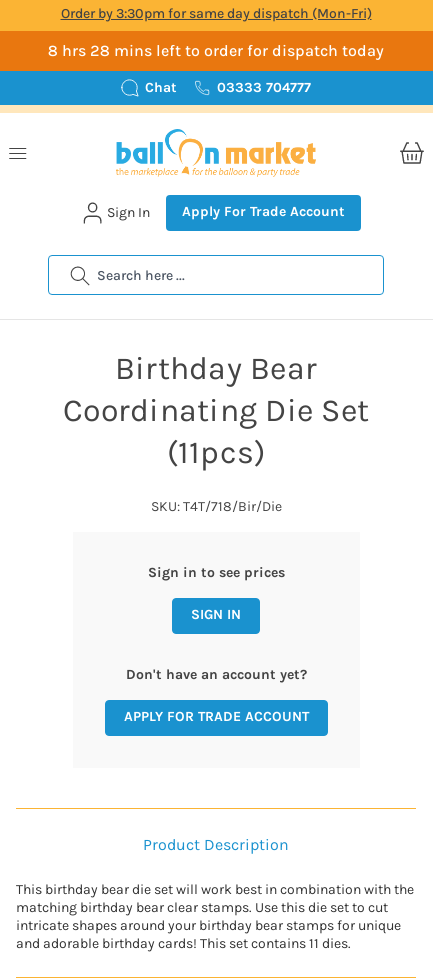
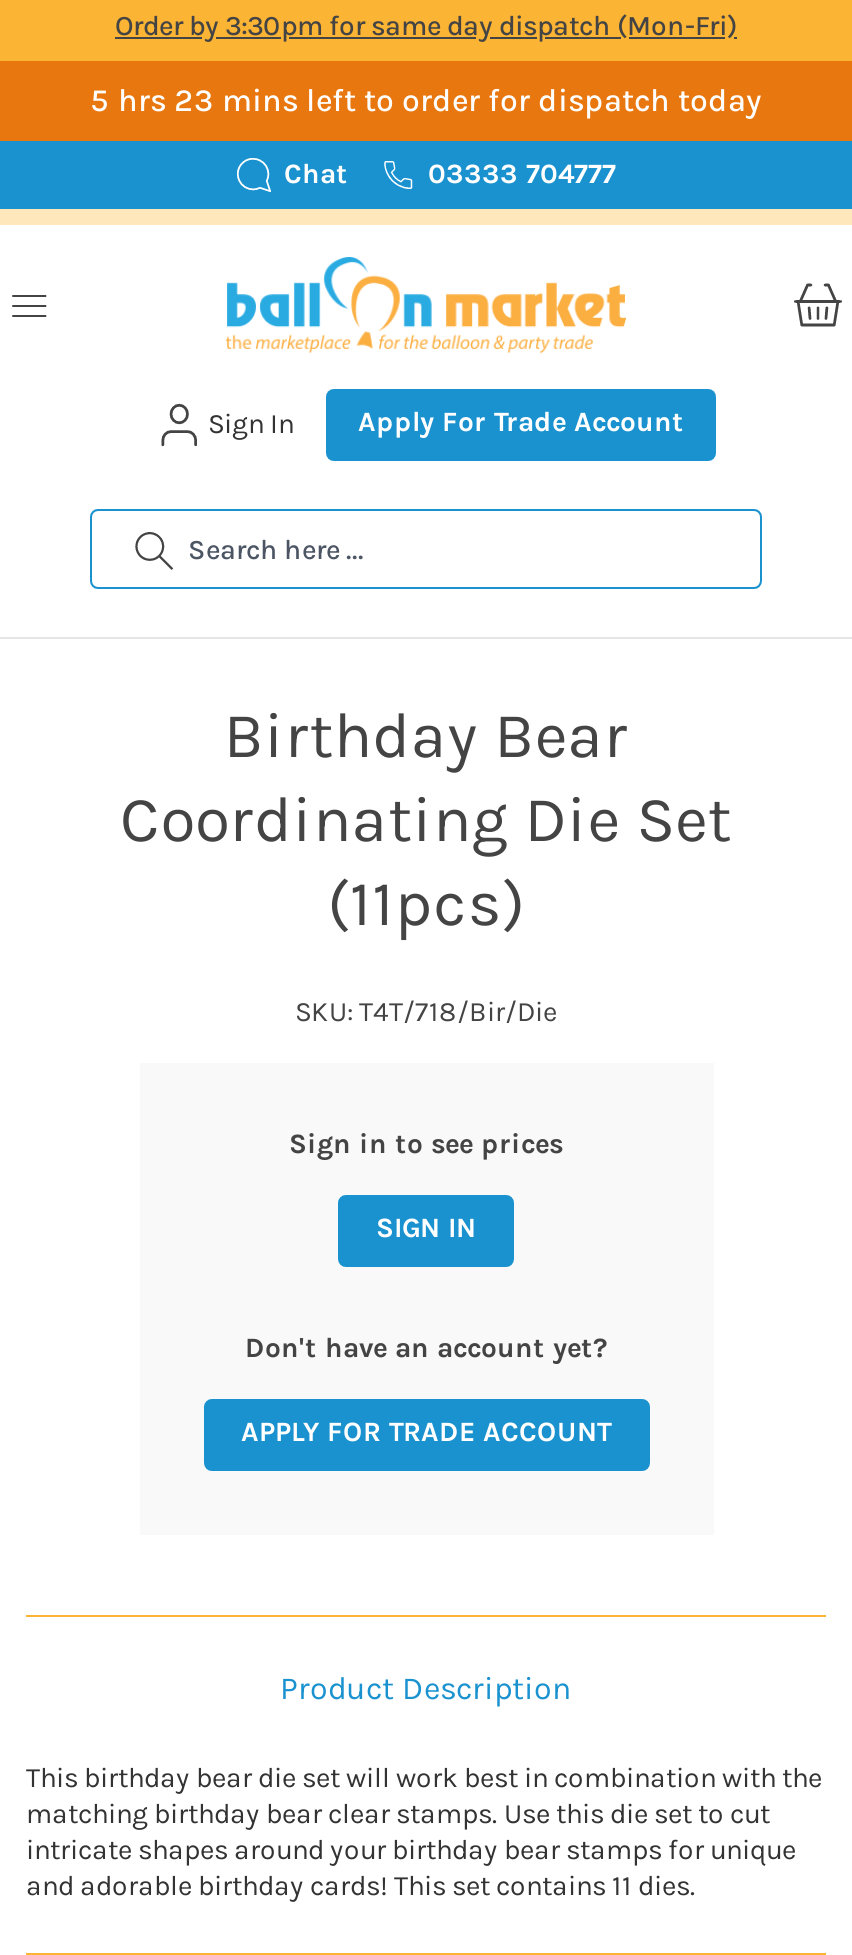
- 8 hrs 28 mins left to order for dispatch today
+ 5 hrs 23 mins left to order for dispatch today
